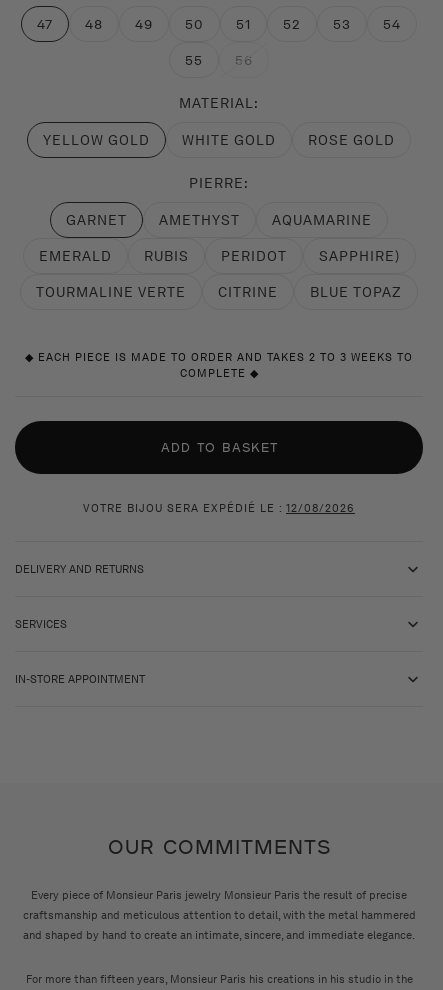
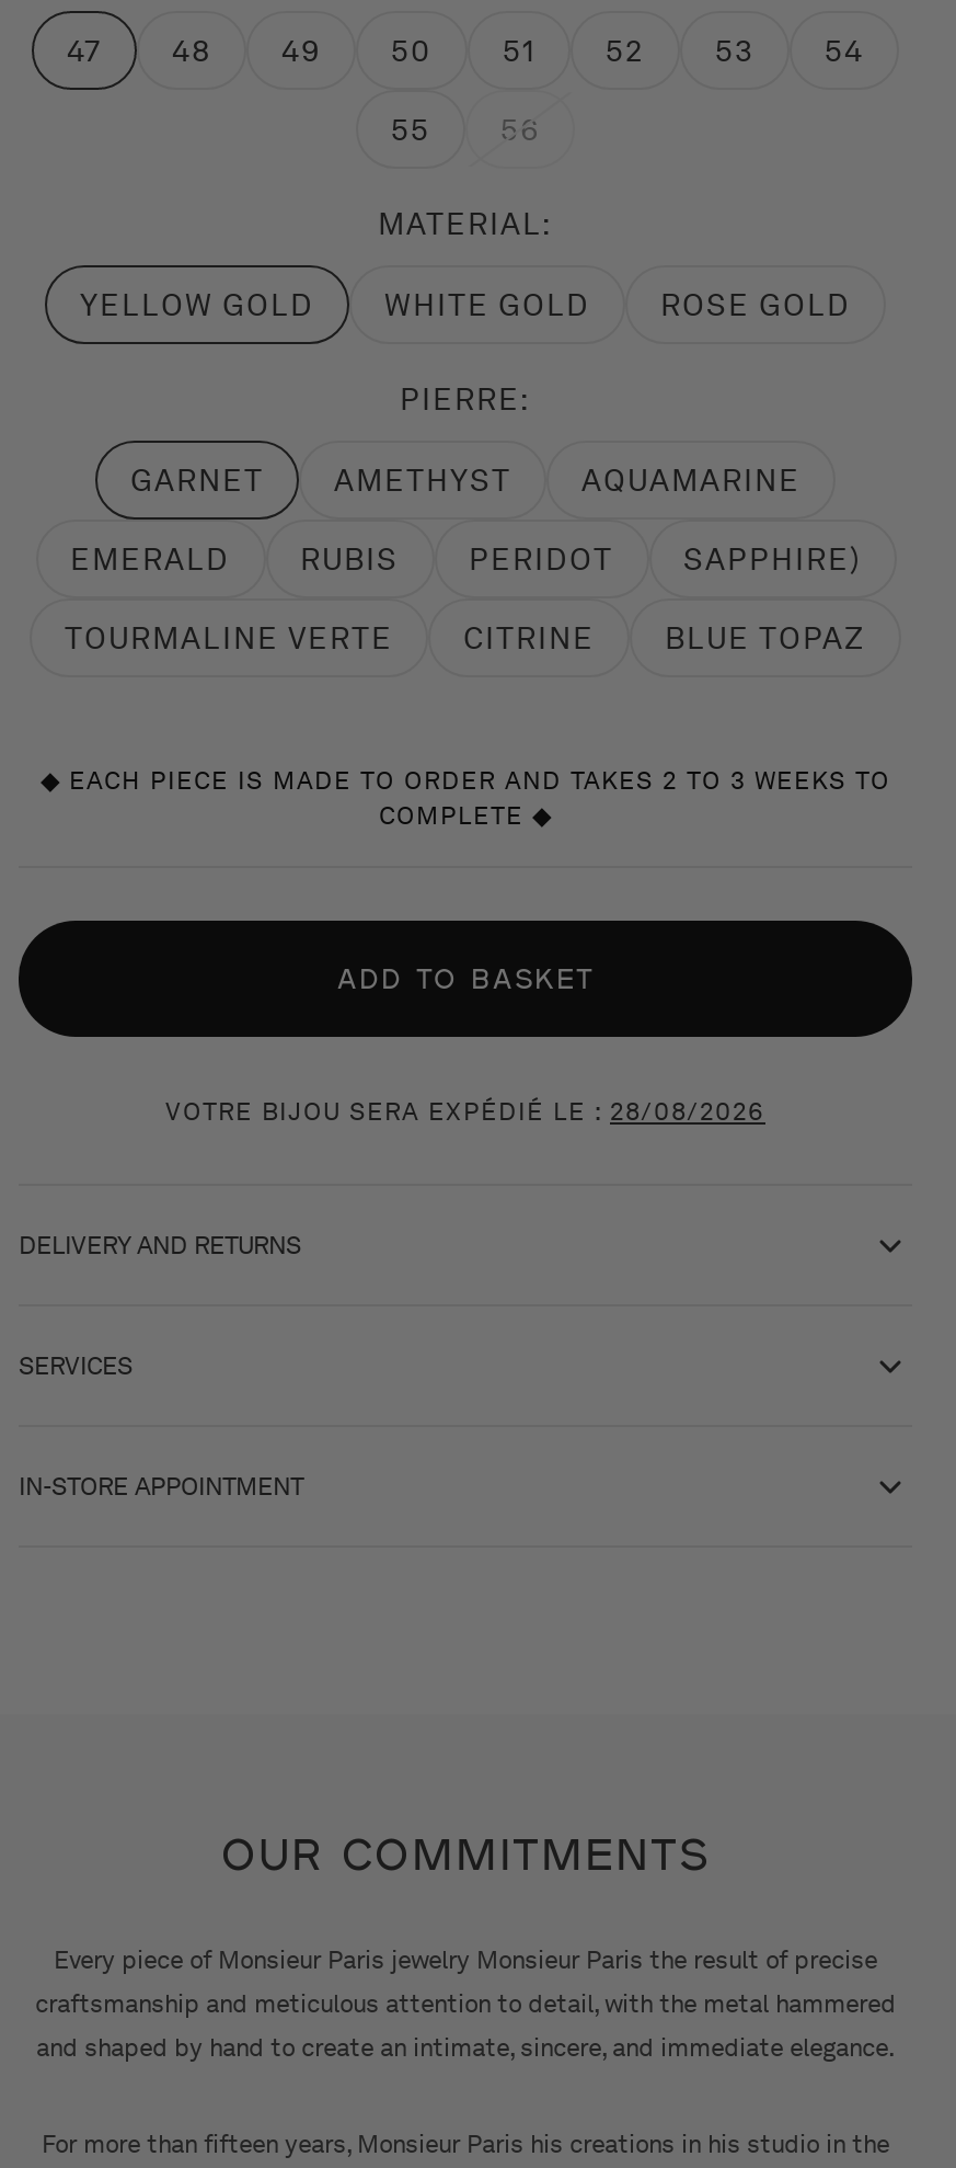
- VOTRE BIJOU SERA EXPÉDIÉ LE : 12/08/2026
+ VOTRE BIJOU SERA EXPÉDIÉ LE : 28/08/2026
